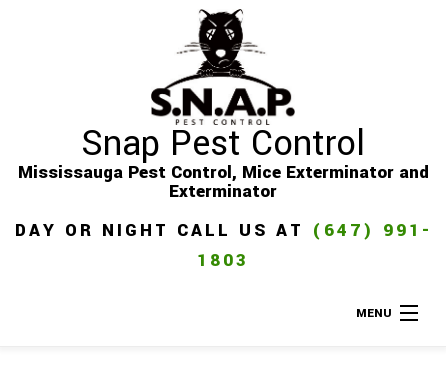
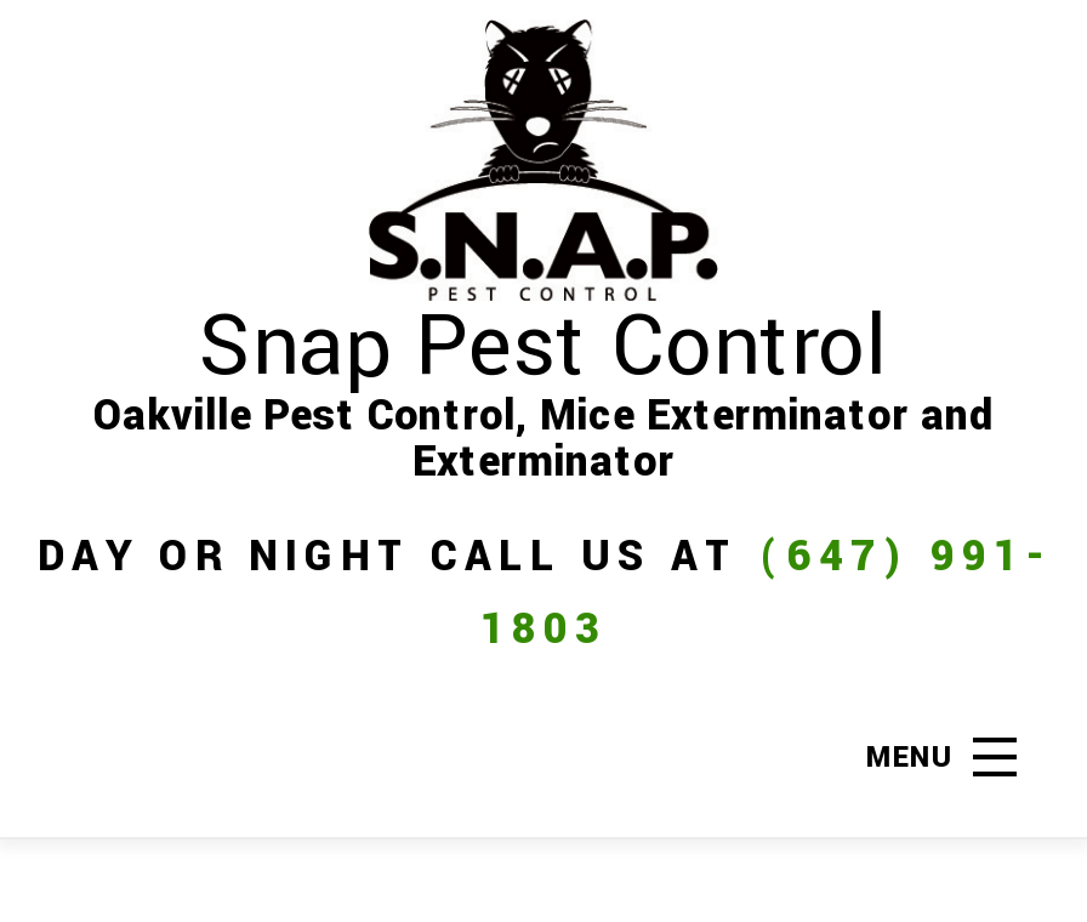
- Mississauga Pest Control, Mice Exterminator and
+ Oakville Pest Control, Mice Exterminator and
